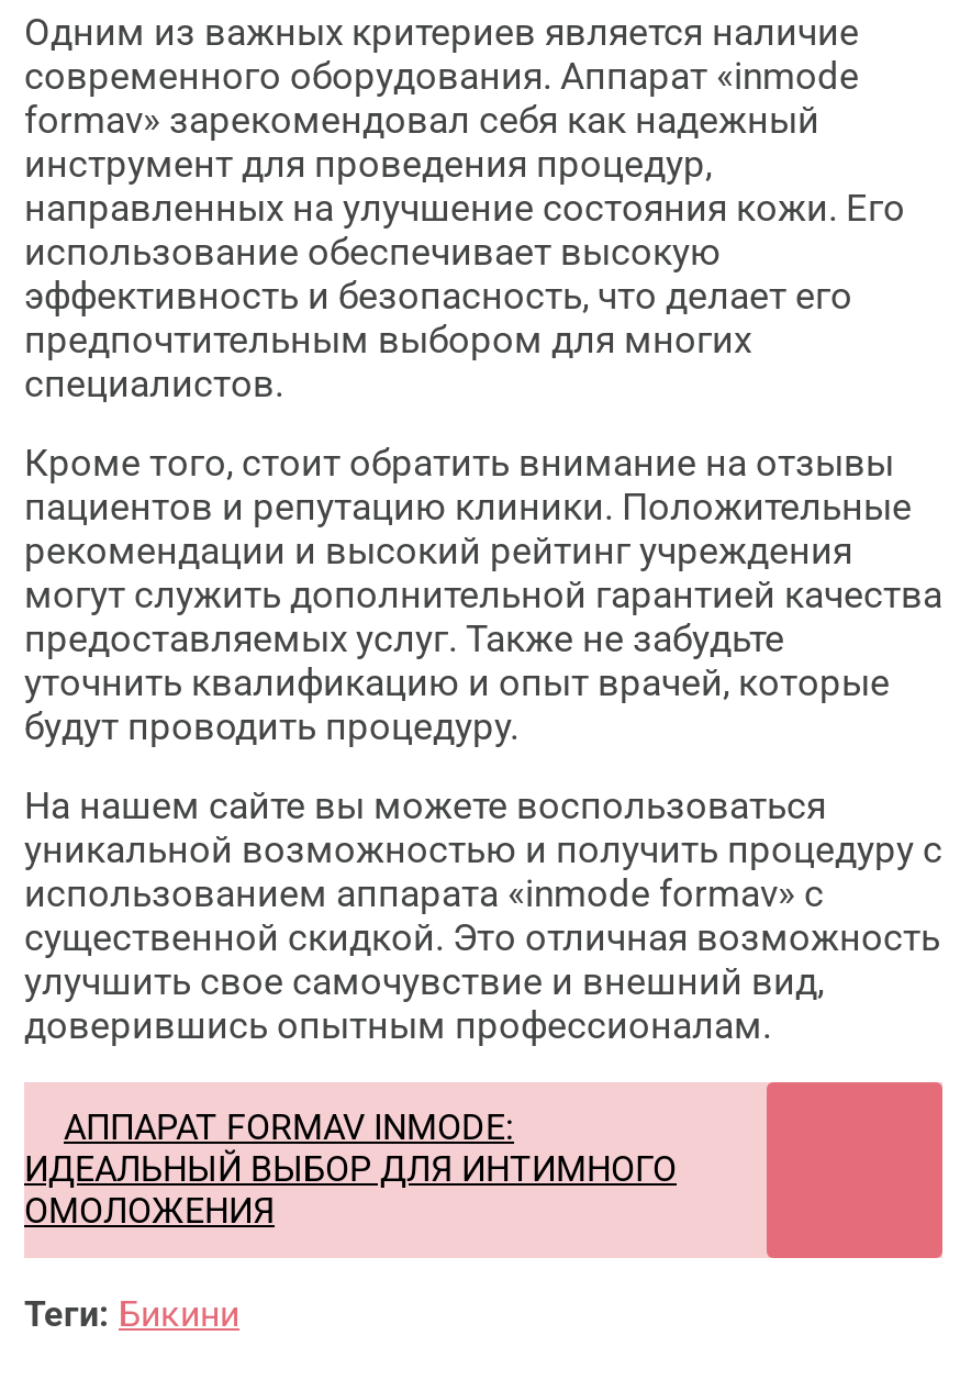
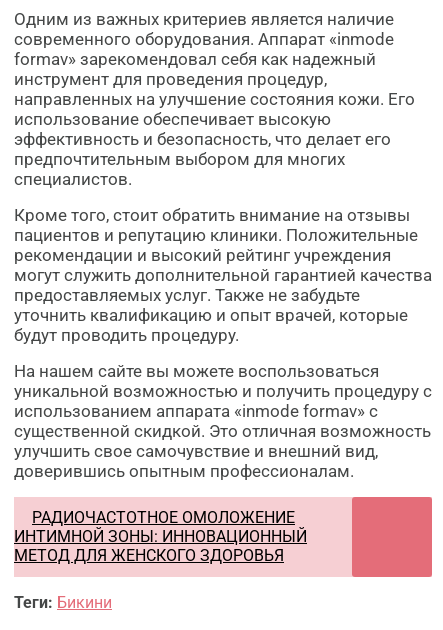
- АППАРАТ FORMAV INMODE:
- ИДЕАЛЬНЫЙ ВЫБОР ДЛЯ ИНТИМНОГО
- ОМОЛОЖЕНИЯ
+ РАДИОЧАСТОТНОЕ ОМОЛОЖЕНИЕ
+ ИНТИМНОЙ ЗОНЫ: ИННОВАЦИОННЫЙ
+ МЕТОД ДЛЯ ЖЕНСКОГО ЗДОРОВЬЯ
